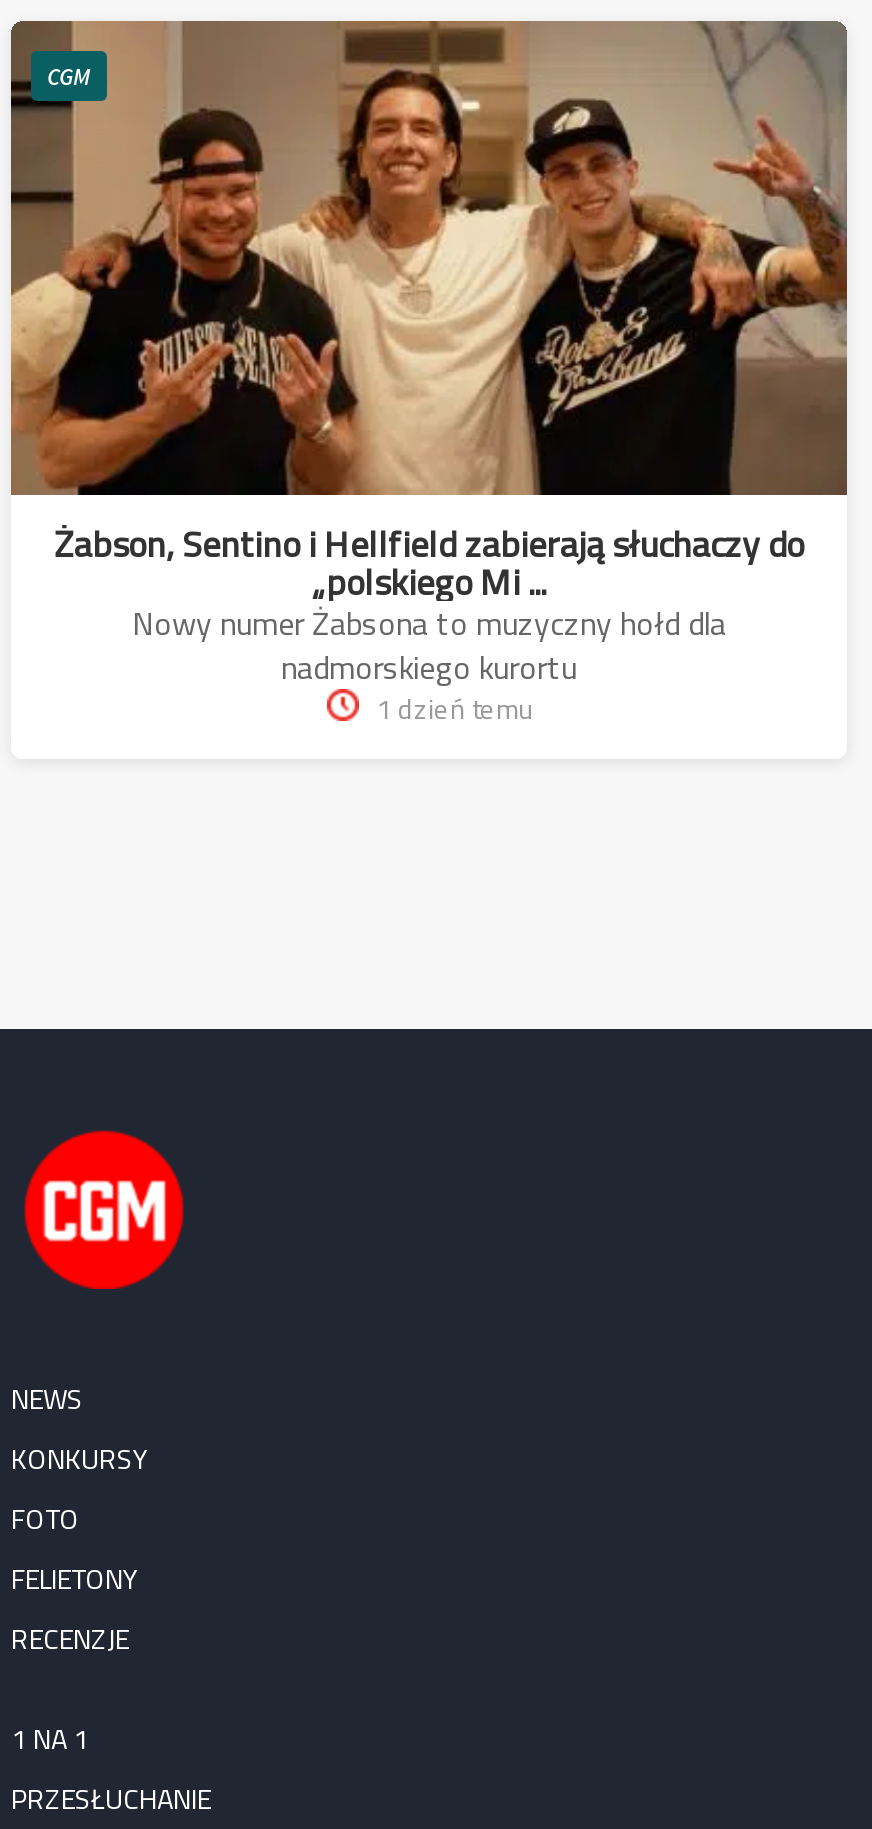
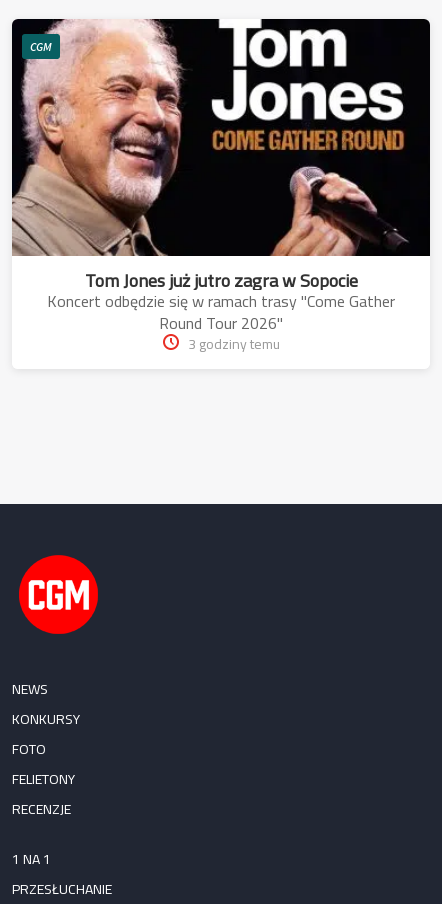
- [image]
- Żabson, Sentino i Hellfield zabierają słuchaczy do
- „polskiego Mi ...
- Nowy numer Żabsona to muzyczny hołd dla
- nadmorskiego kurortu
- 1 dzień temu
+ [image]
+ Tom Jones już jutro zagra w Sopocie
+ Koncert odbędzie się w ramach trasy "Come Gather
+ Round Tour 2026"
+ 3 godziny temu
